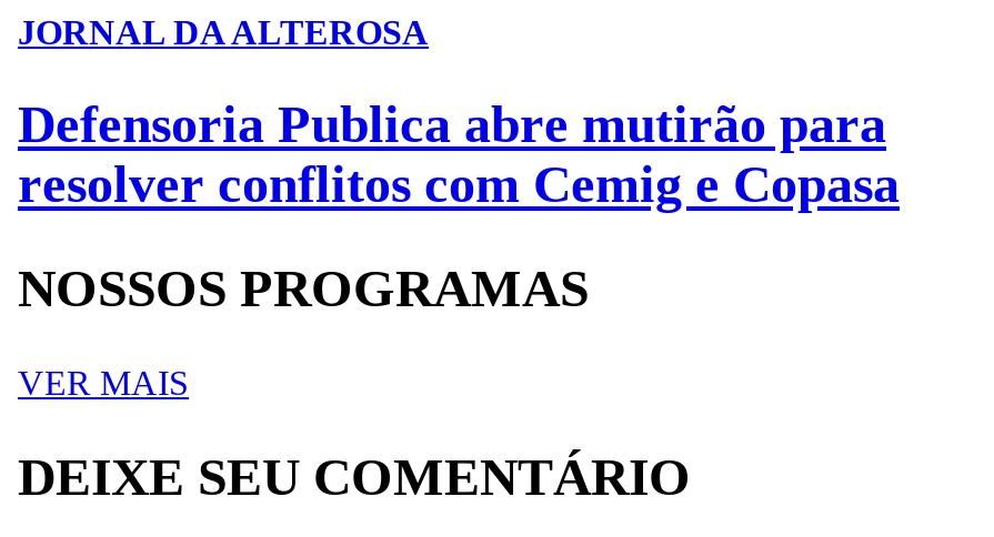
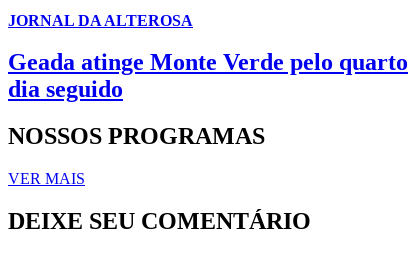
- Defensoria Publica abre mutirão para
- resolver conflitos com Cemig e Copasa
+ Geada atinge Monte Verde pelo quarto
+ dia seguido
